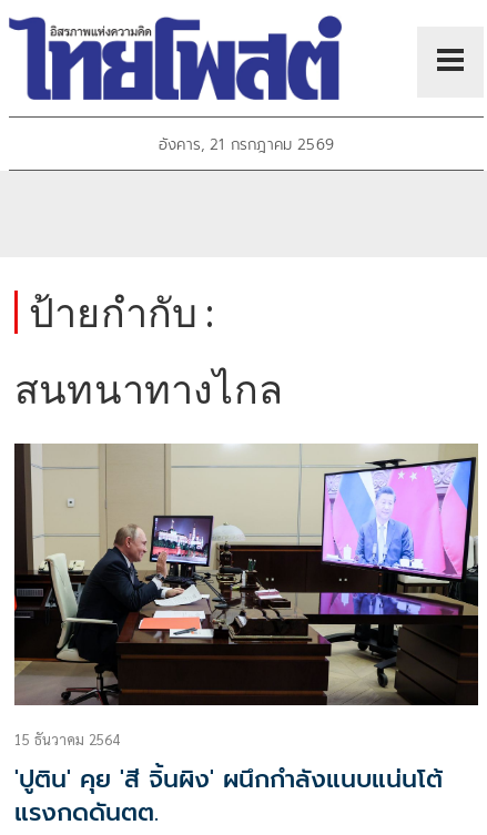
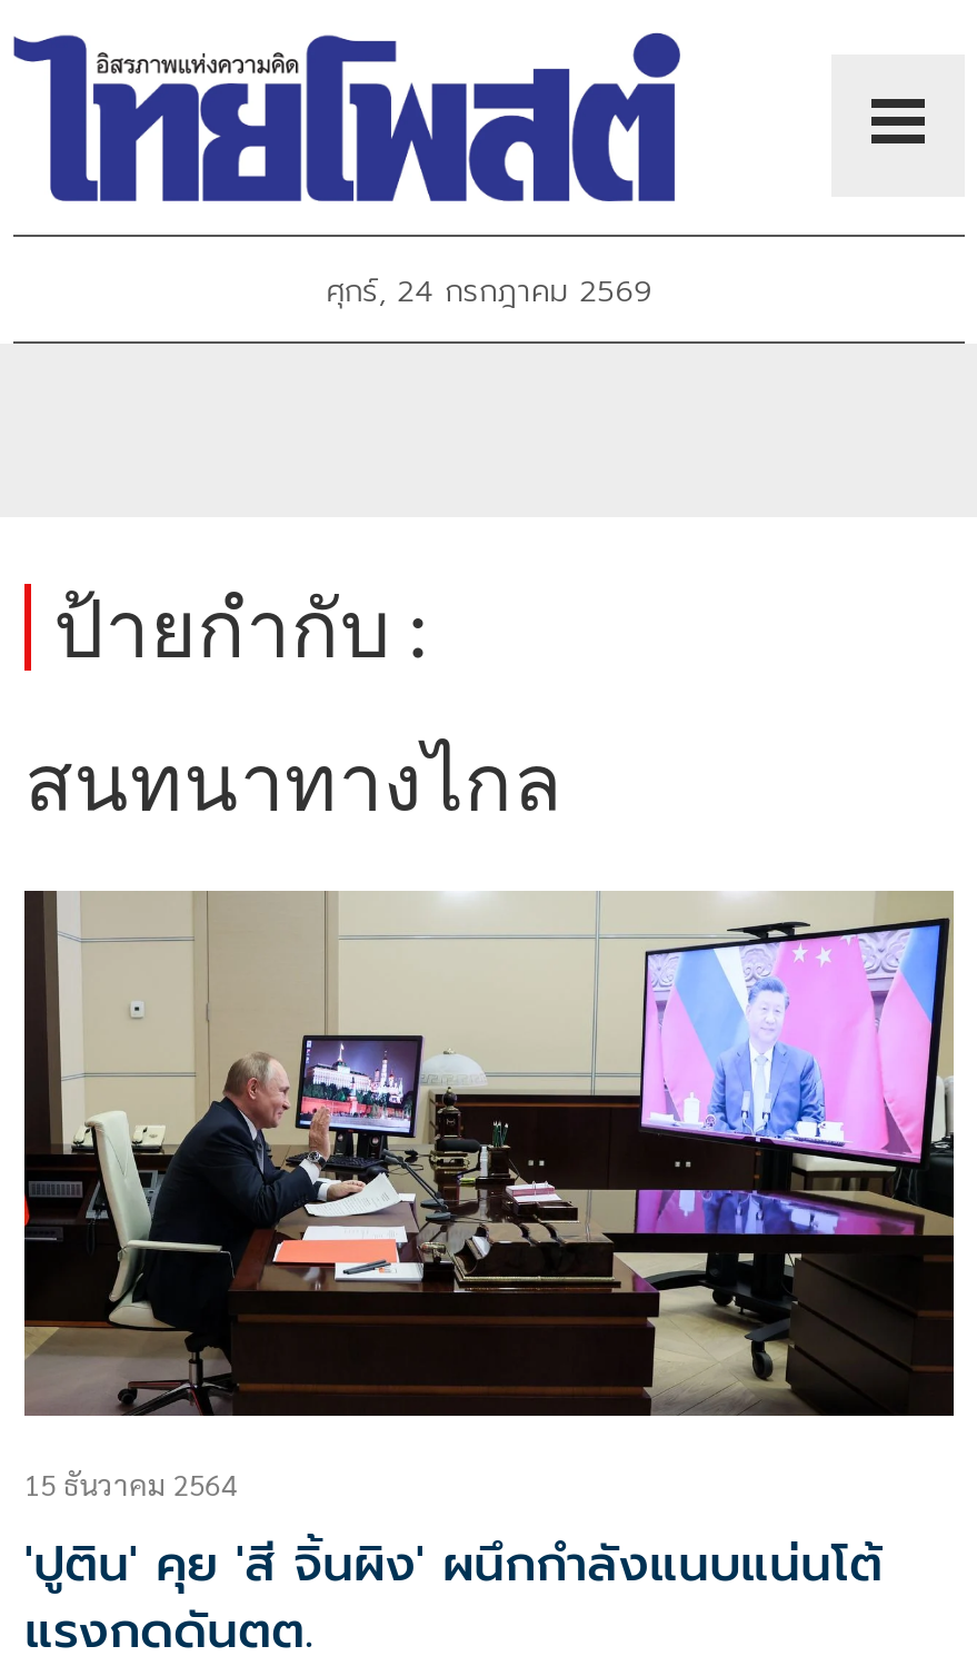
- อังคาร, 21 กรกฎาคม 2569
+ ศุกร์, 24 กรกฎาคม 2569
